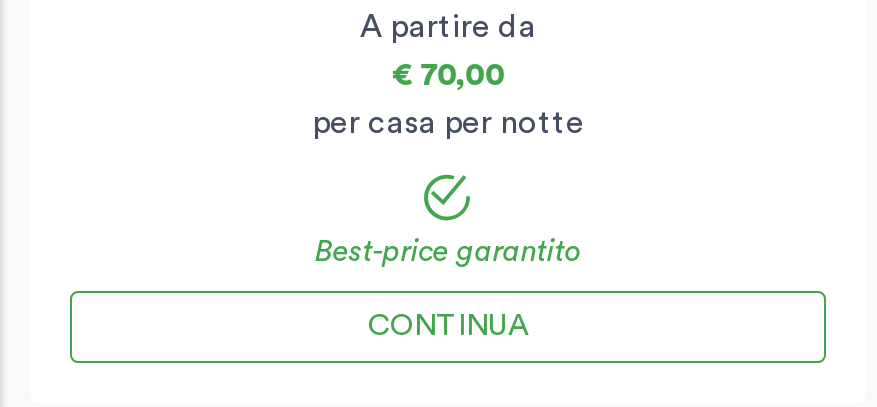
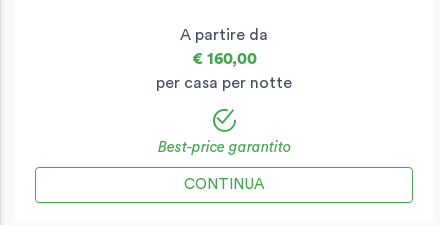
- € 70,00
+ € 160,00
